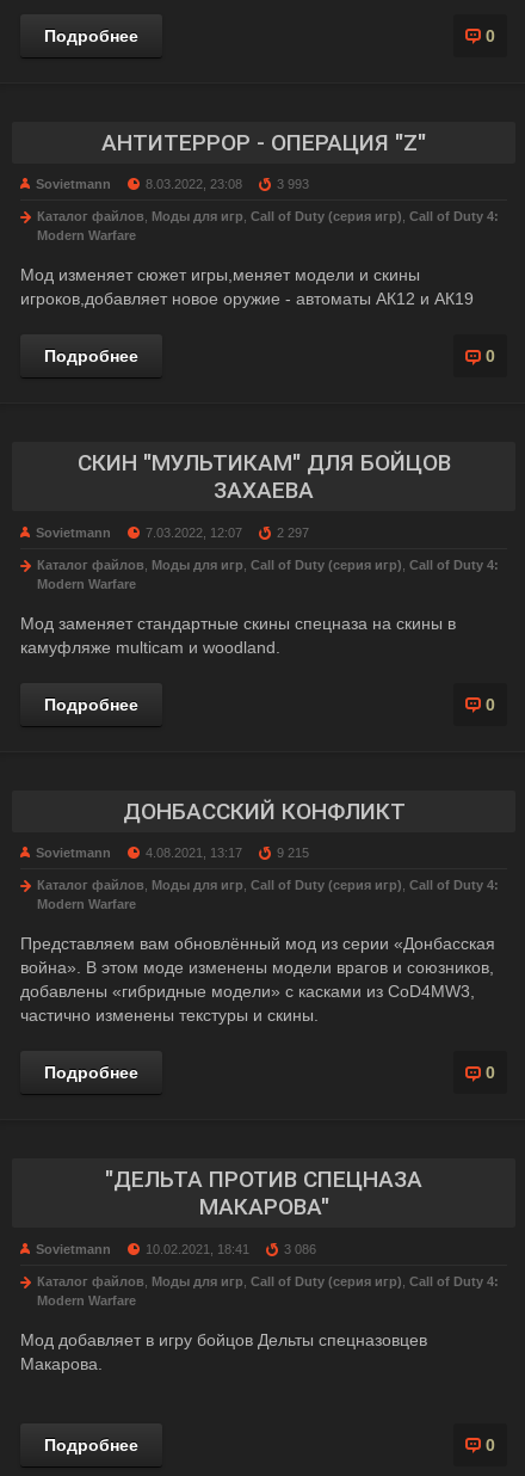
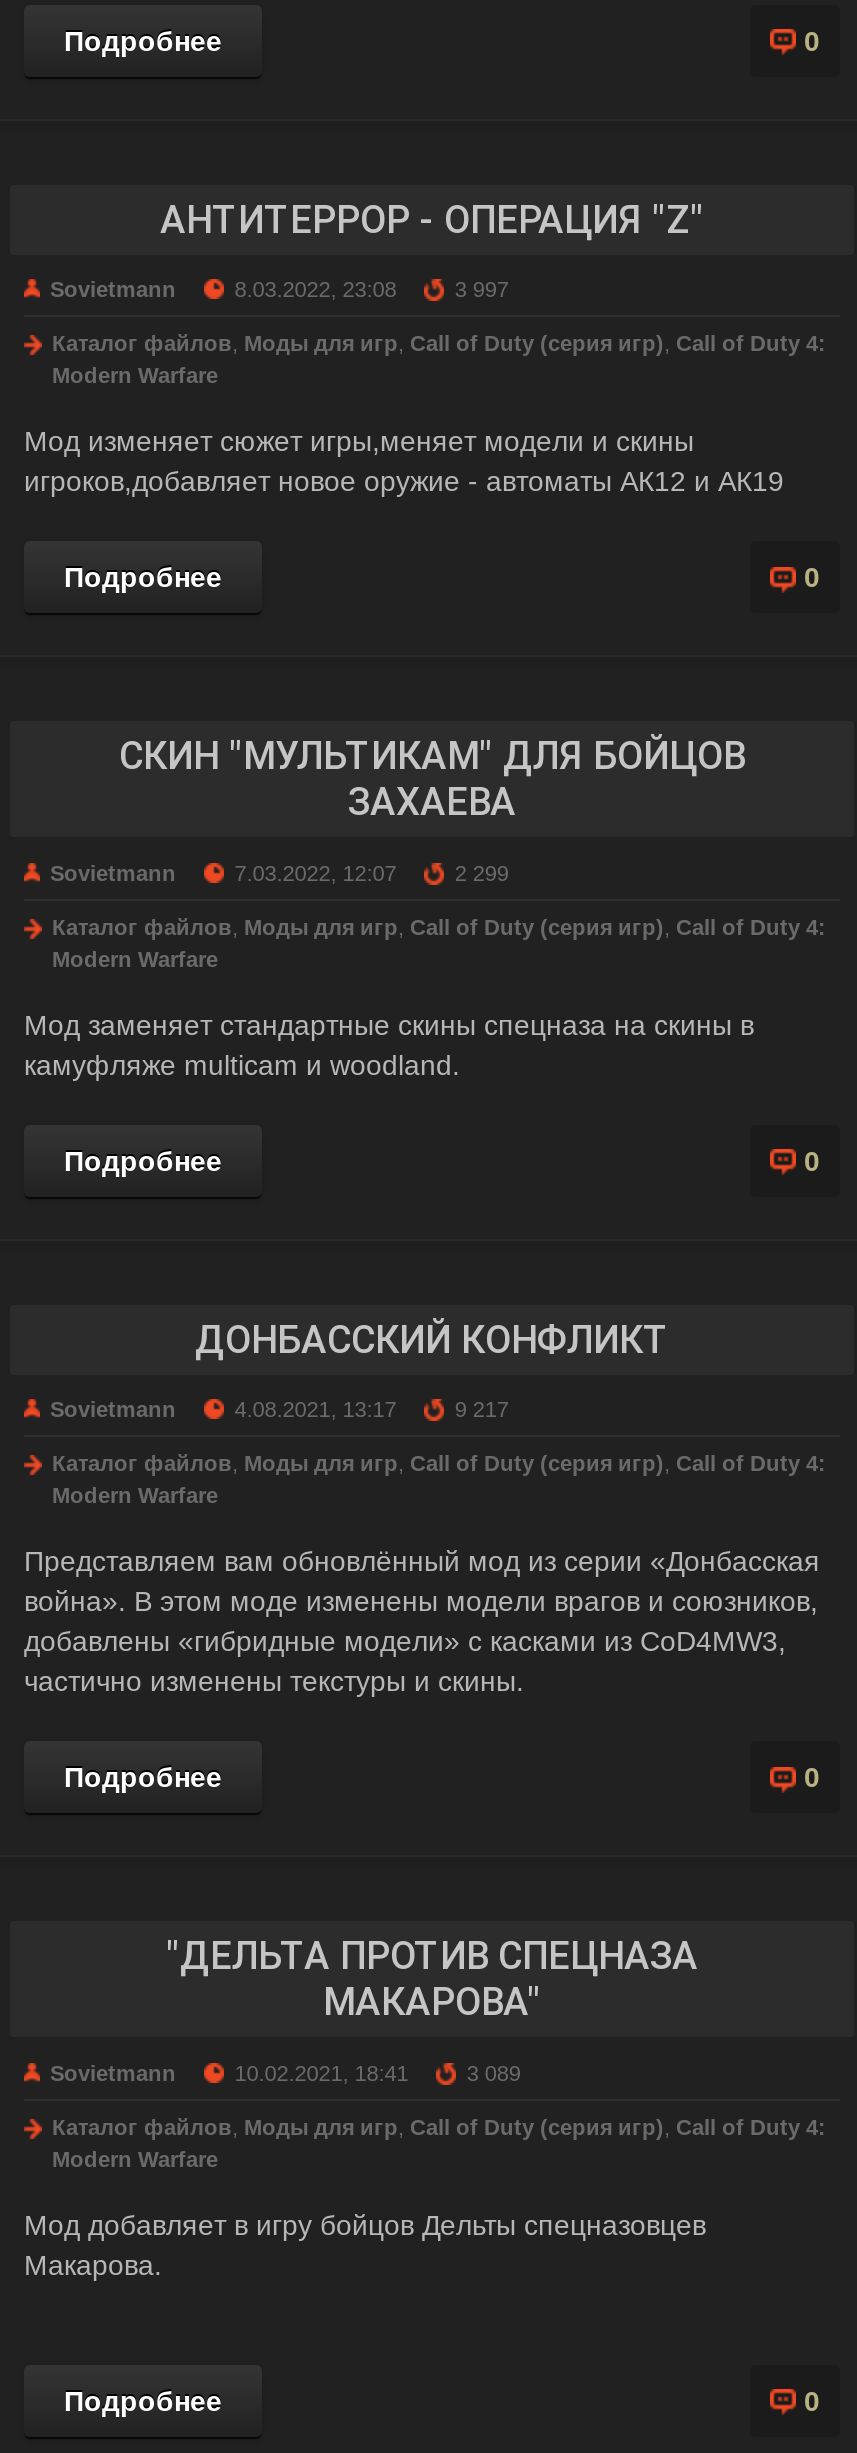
- 3 993
+ 3 997

- 2 297
+ 2 299

- 9 215
+ 9 217

- 3 086
+ 3 089
